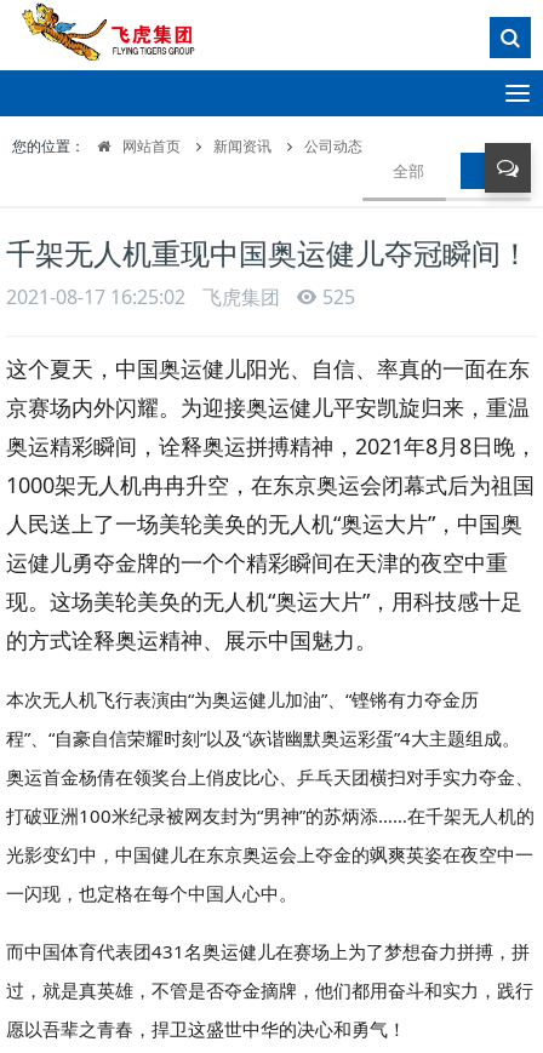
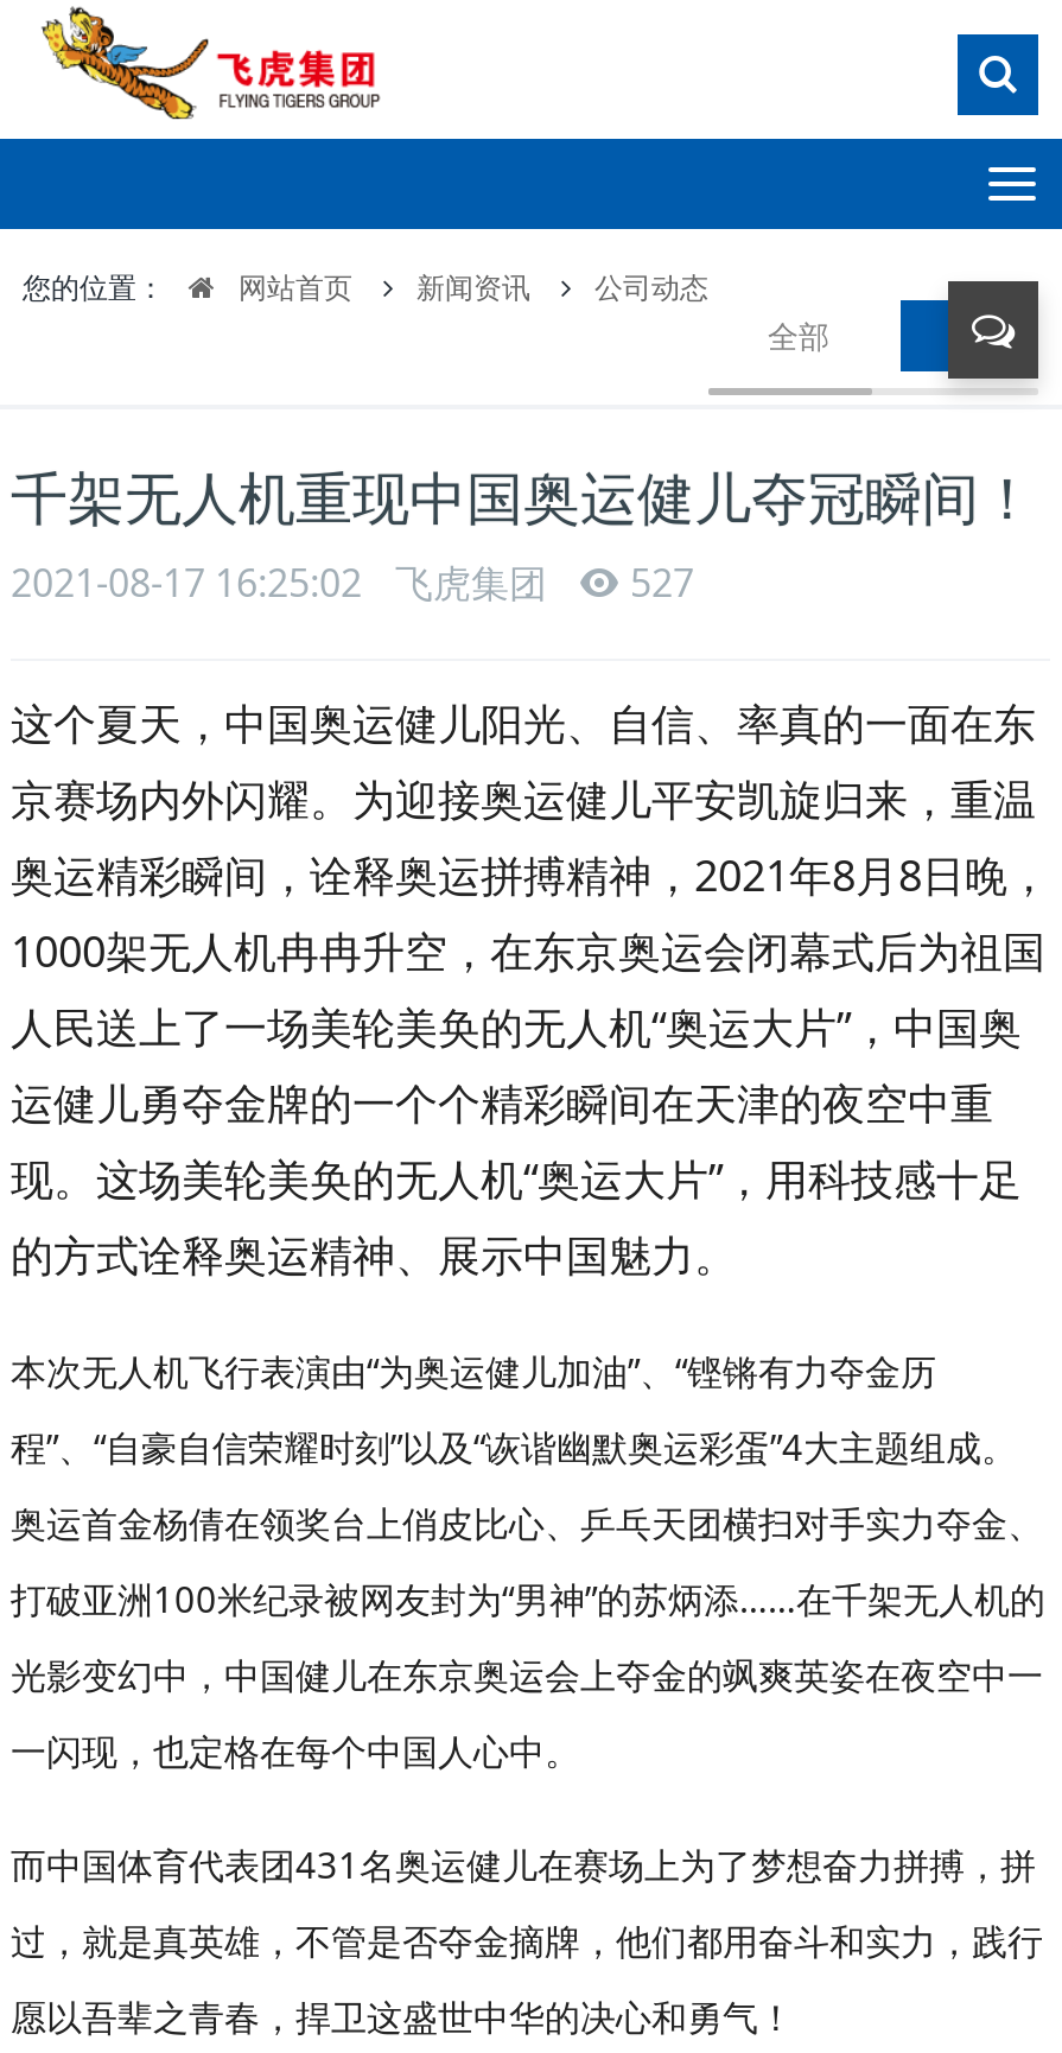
- 2021-08-17 16:25:02 飞虎集团 525
+ 2021-08-17 16:25:02 飞虎集团 527
